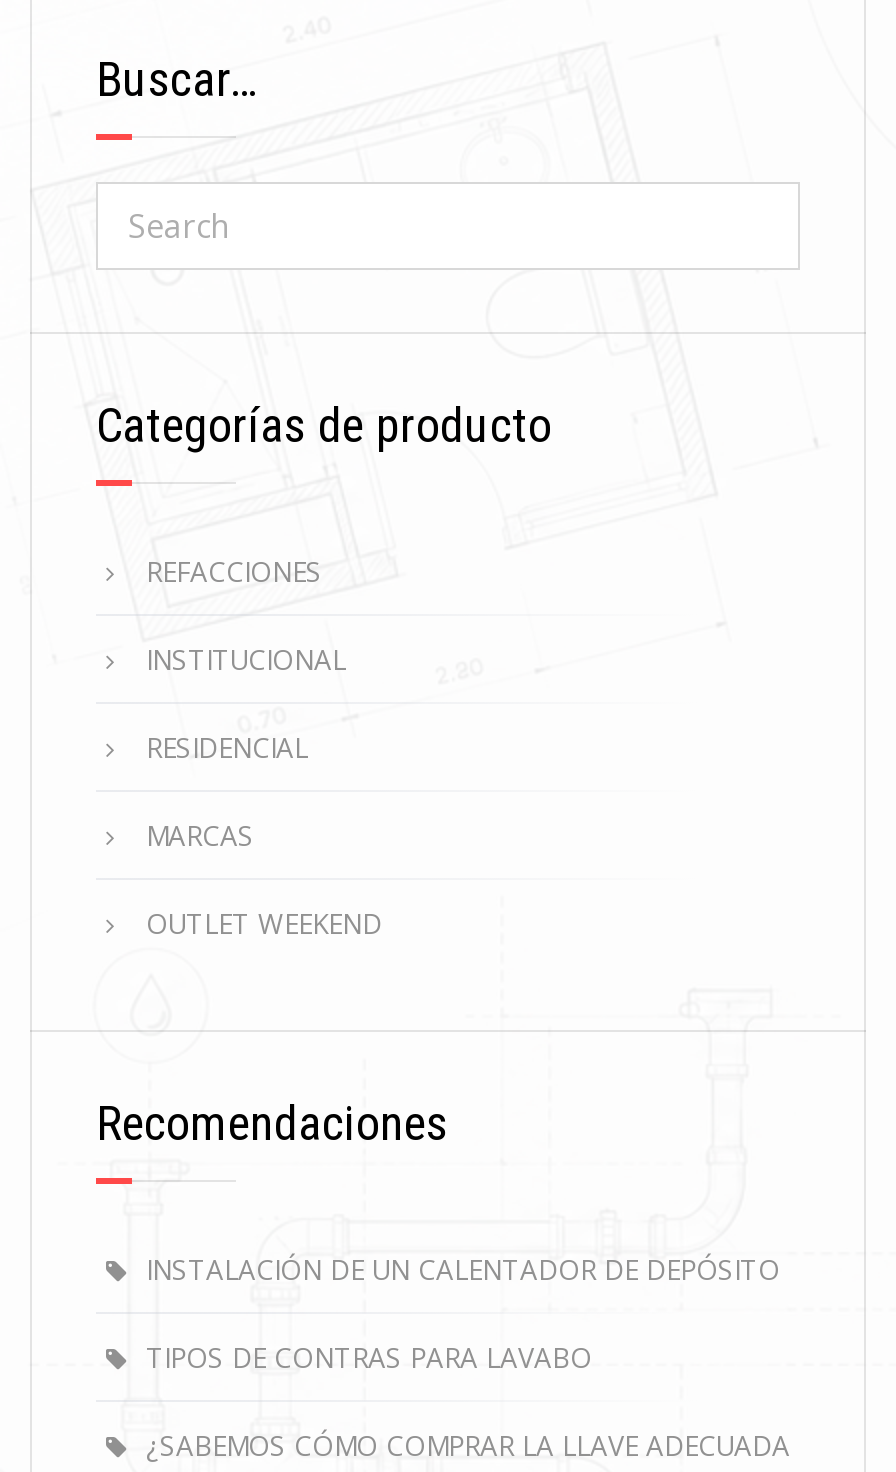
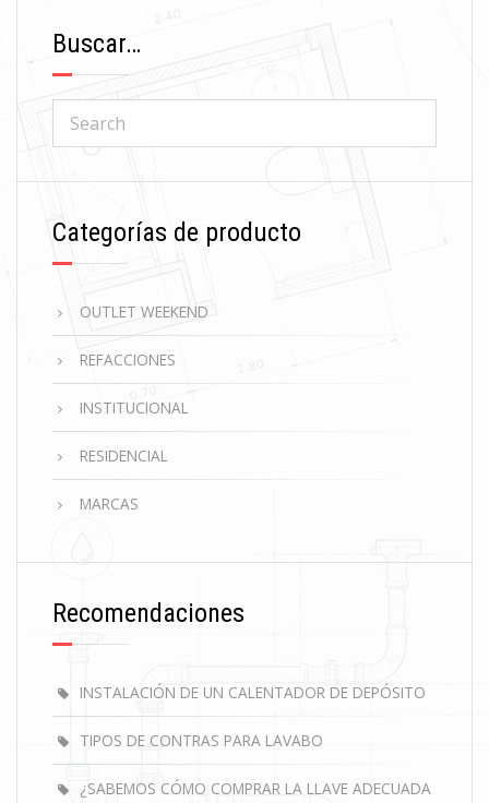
moved down: REFACCIONES | INSTITUCIONAL | RESIDENCIAL | MARCAS

moved up: OUTLET WEEKEND
